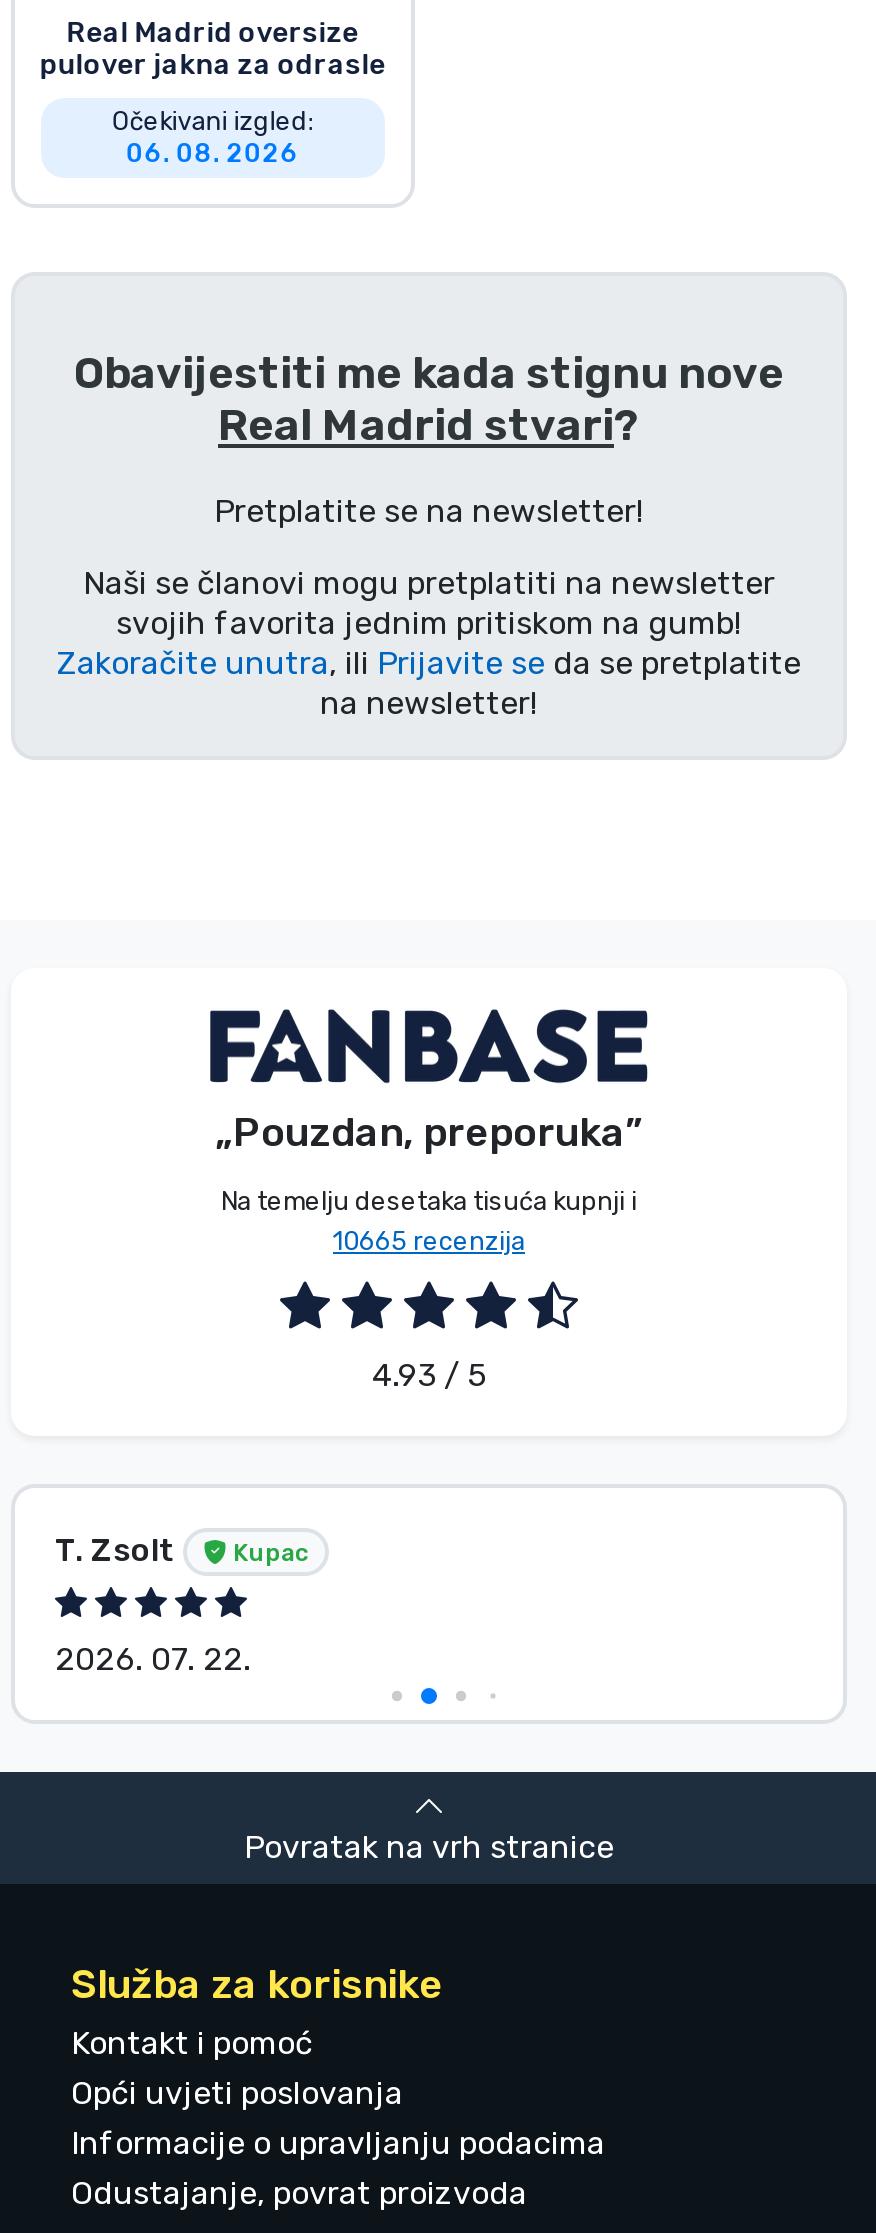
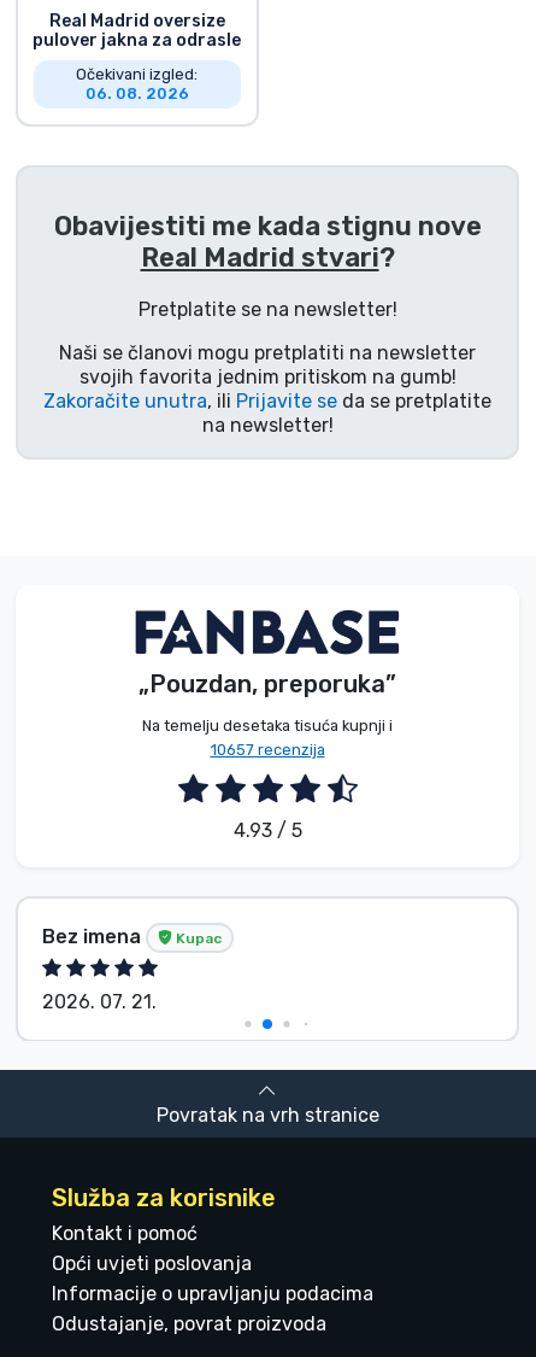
- 10665 recenzija
+ 10657 recenzija

- T. Zsolt
+ Bez imena

- 2026. 07. 22.
+ 2026. 07. 21.
